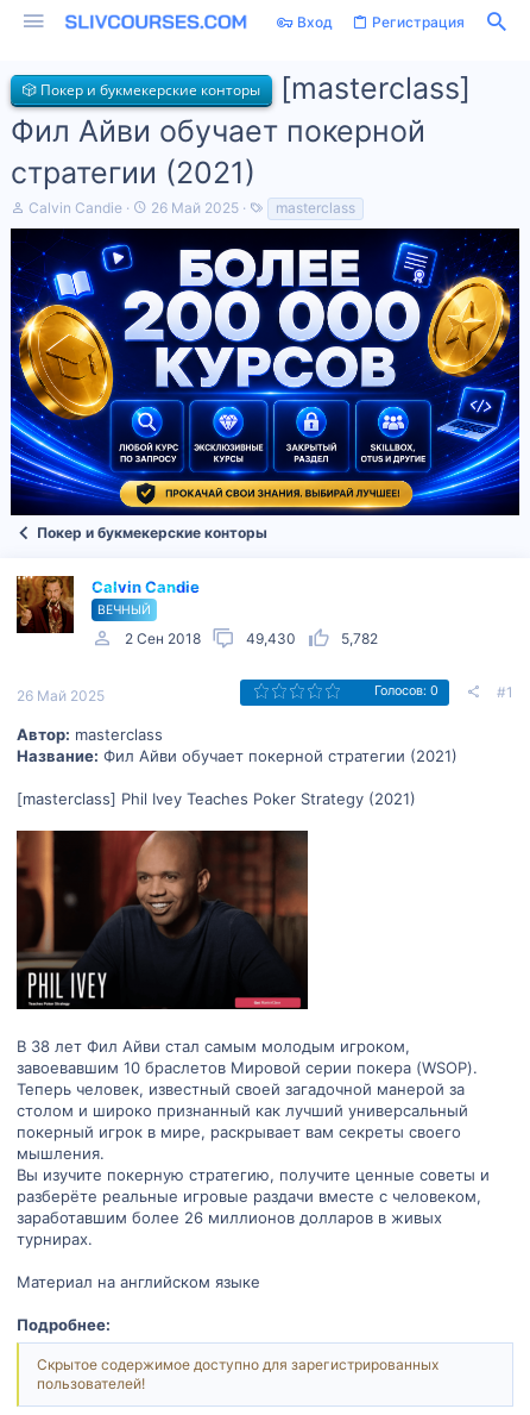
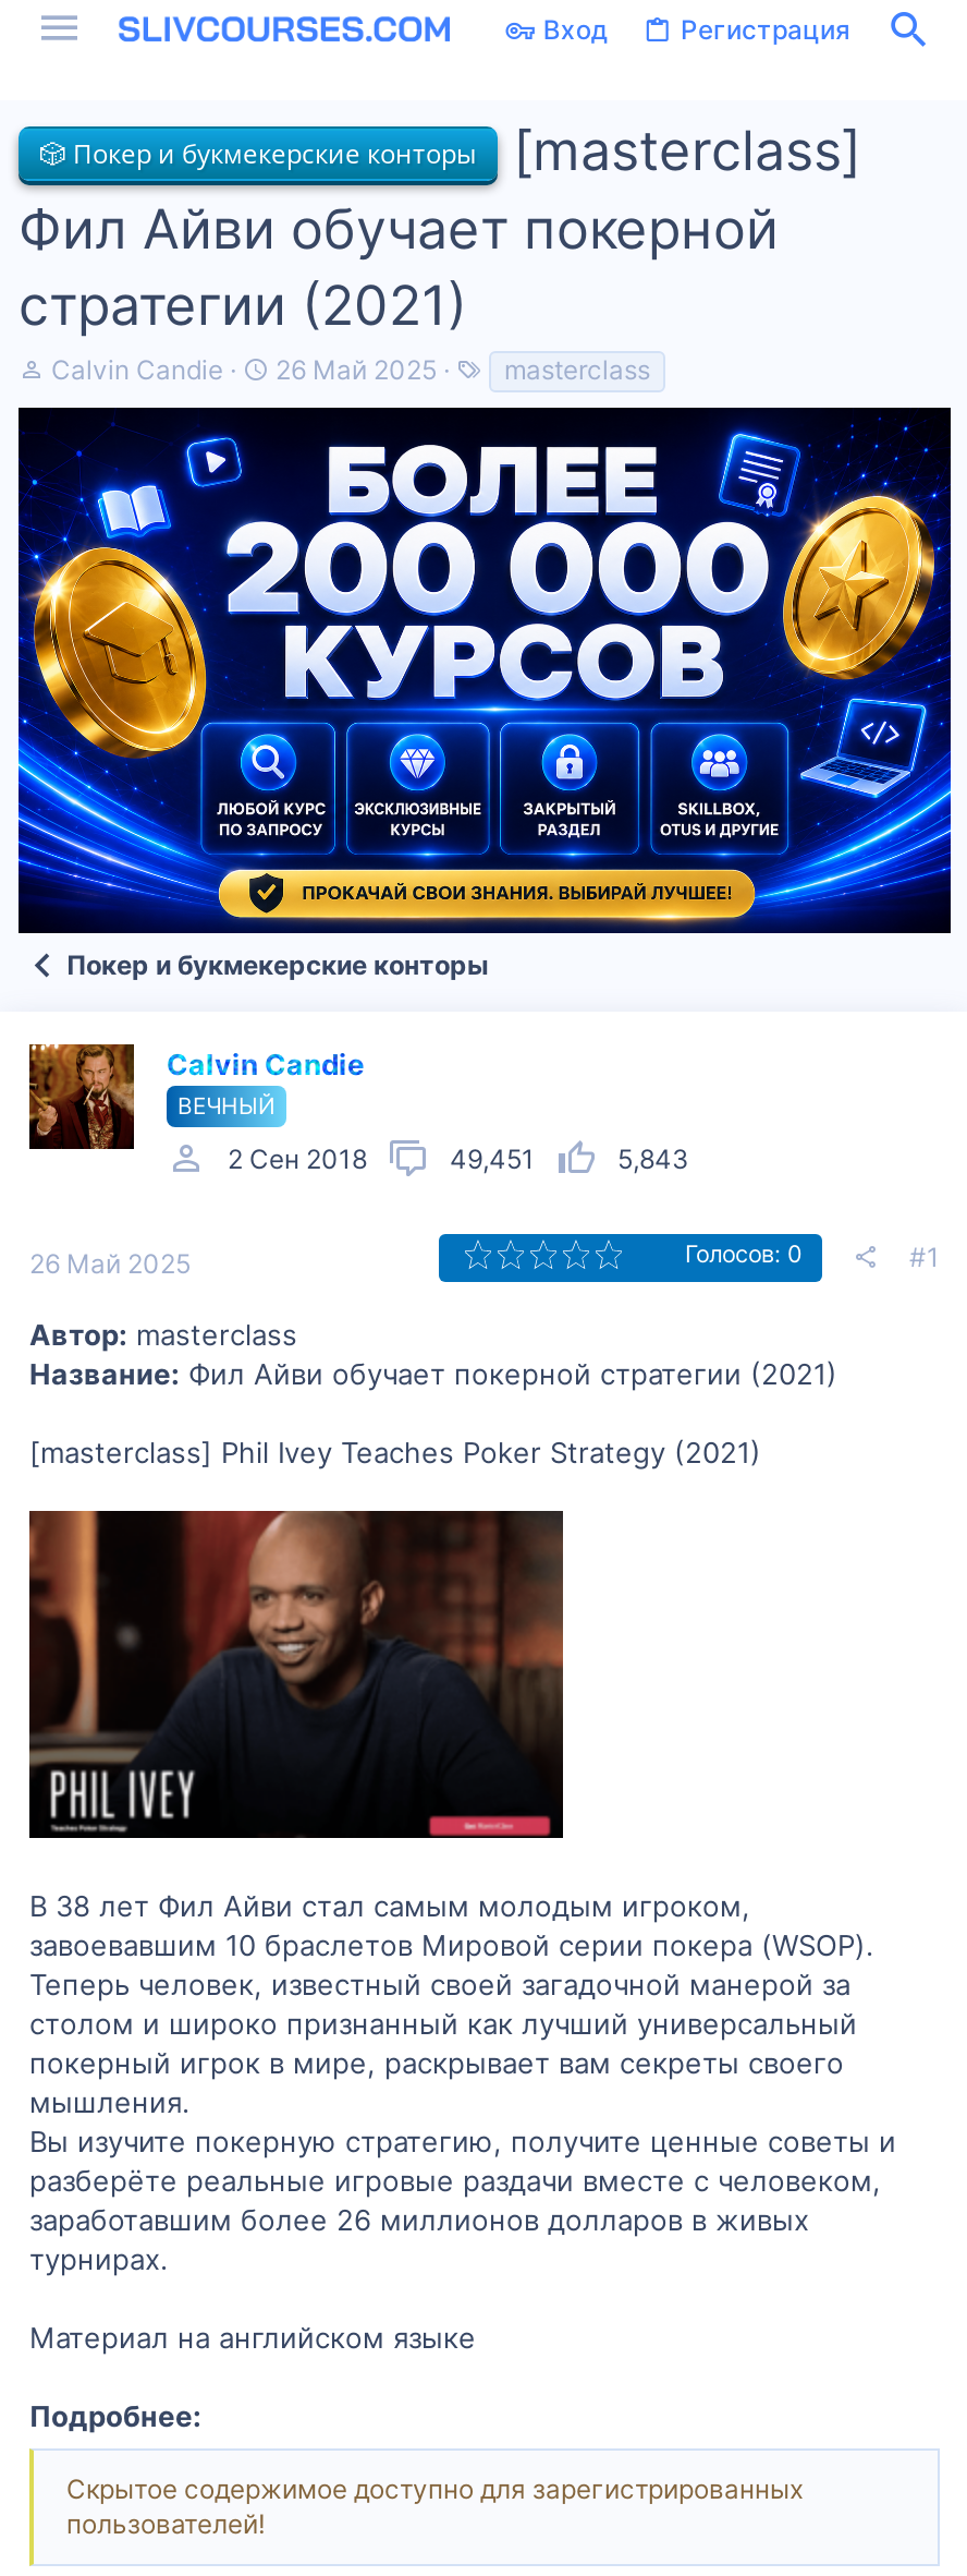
- 49,430
+ 49,451

- 5,782
+ 5,843
